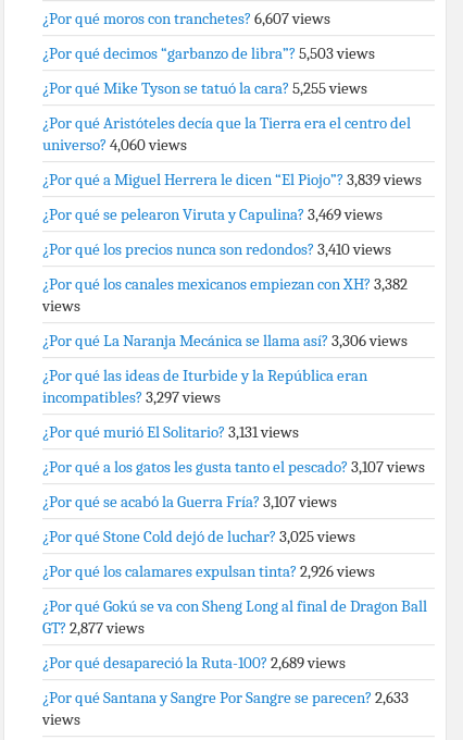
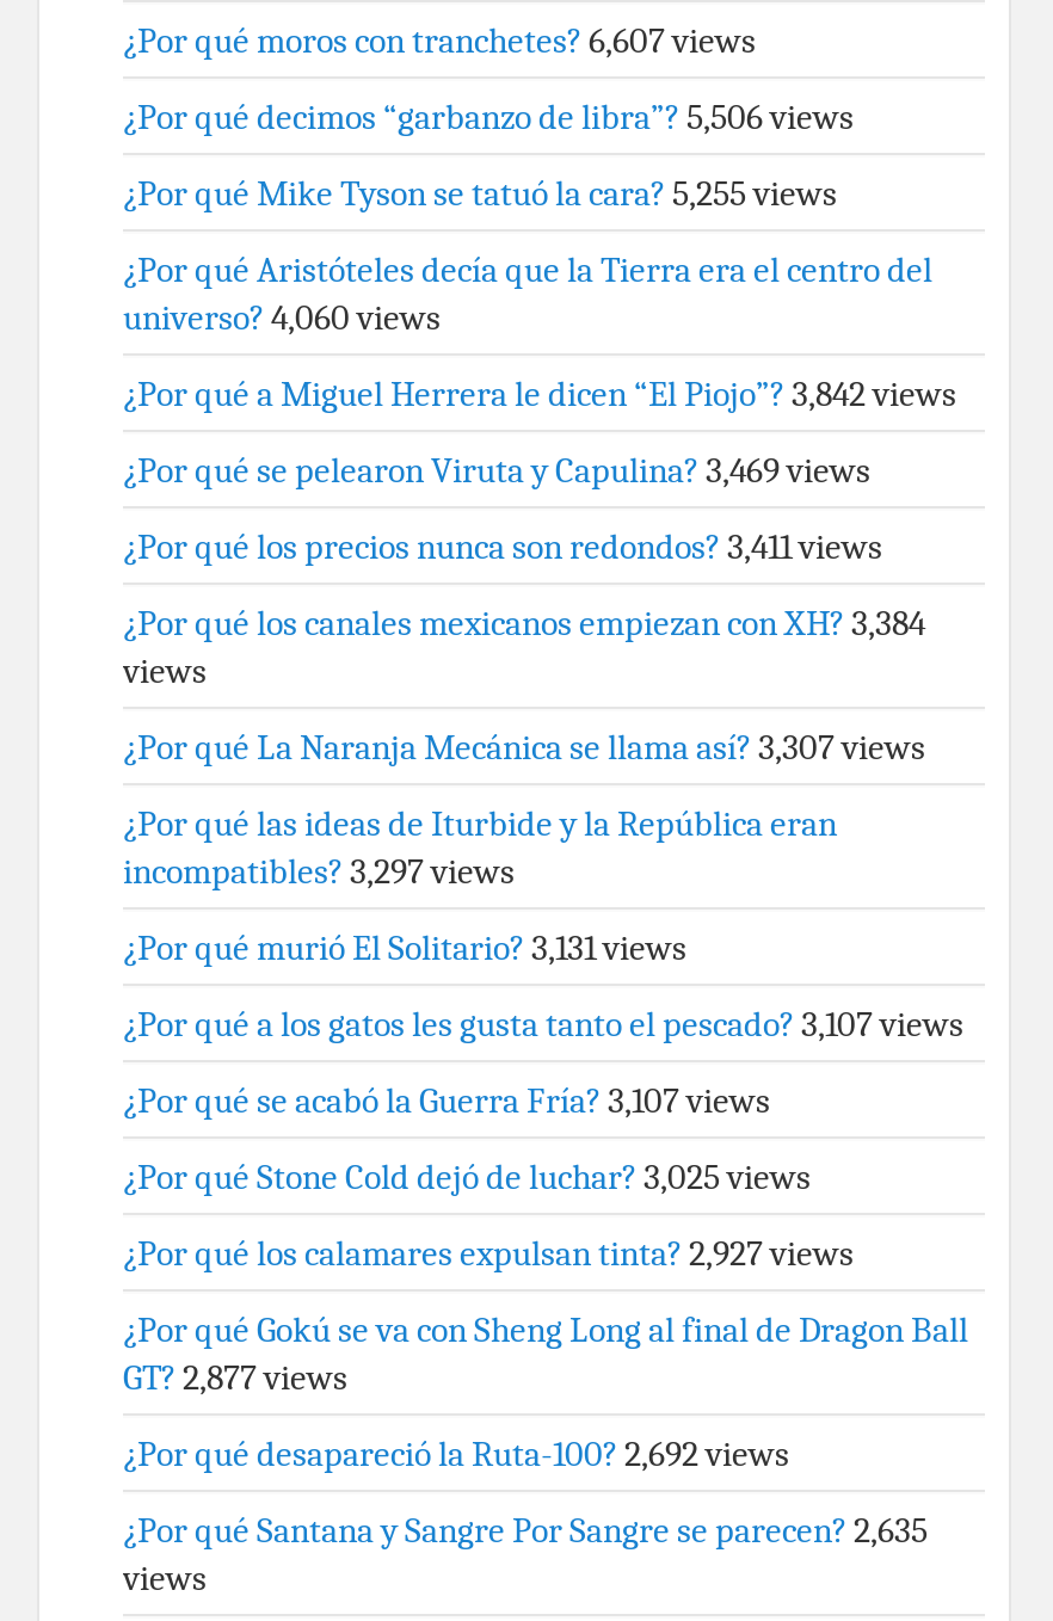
- ¿Por qué decimos “garbanzo de libra”? 5,503 views
+ ¿Por qué decimos “garbanzo de libra”? 5,506 views

- ¿Por qué a Miguel Herrera le dicen “El Piojo”? 3,839 views
+ ¿Por qué a Miguel Herrera le dicen “El Piojo”? 3,842 views

- ¿Por qué los precios nunca son redondos? 3,410 views
+ ¿Por qué los precios nunca son redondos? 3,411 views

- ¿Por qué los canales mexicanos empiezan con XH? 3,382
+ ¿Por qué los canales mexicanos empiezan con XH? 3,384

- ¿Por qué La Naranja Mecánica se llama así? 3,306 views
+ ¿Por qué La Naranja Mecánica se llama así? 3,307 views

- ¿Por qué los calamares expulsan tinta? 2,926 views
+ ¿Por qué los calamares expulsan tinta? 2,927 views

- ¿Por qué desapareció la Ruta-100? 2,689 views
+ ¿Por qué desapareció la Ruta-100? 2,692 views

- ¿Por qué Santana y Sangre Por Sangre se parecen? 2,633
+ ¿Por qué Santana y Sangre Por Sangre se parecen? 2,635
